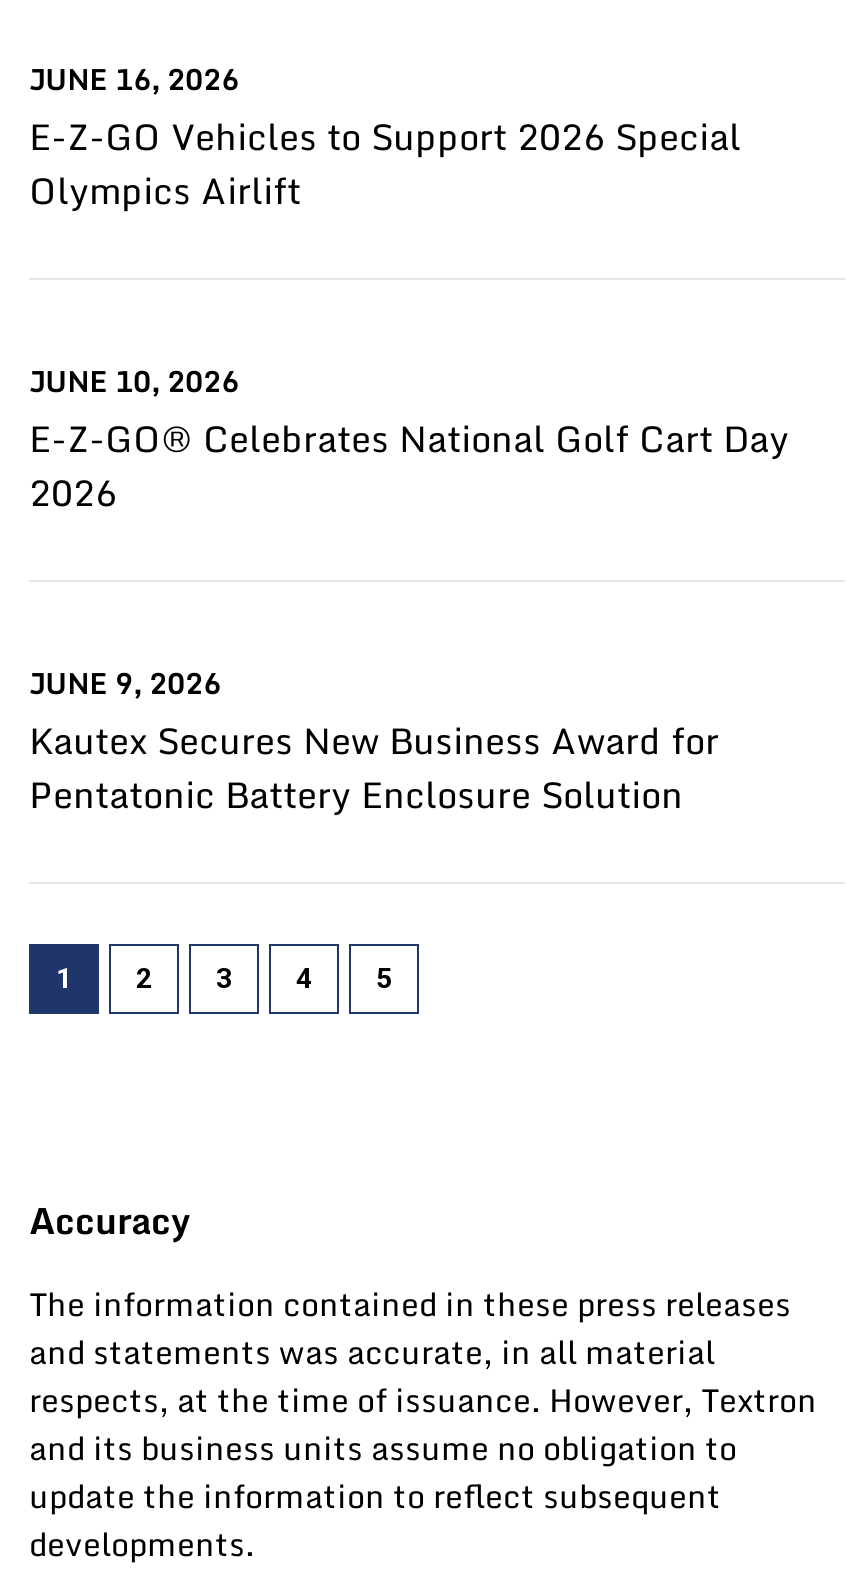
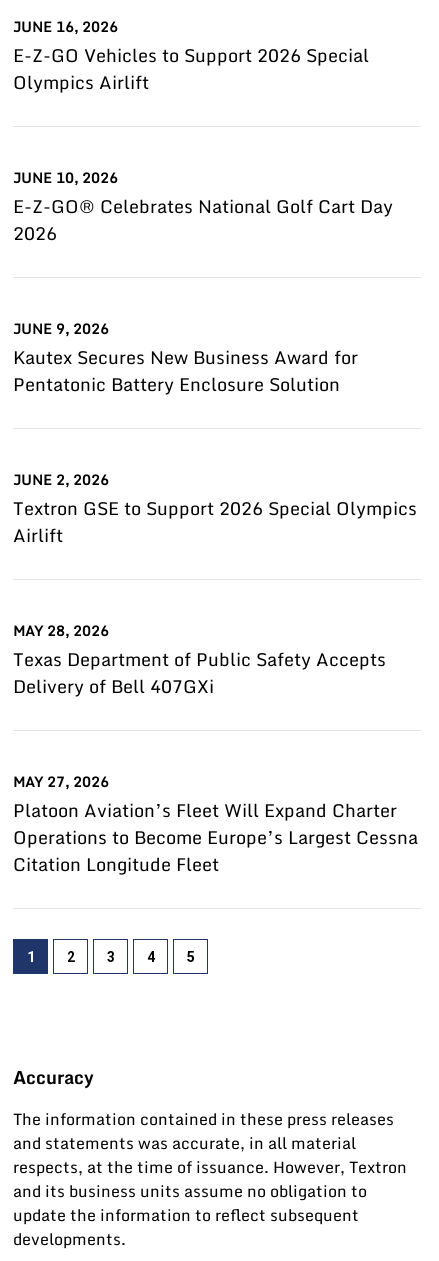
+ JUNE 2, 2026
+ Textron GSE to Support 2026 Special Olympics
+ Airlift
+ MAY 28, 2026
+ Texas Department of Public Safety Accepts
+ Delivery of Bell 407GXi
+ MAY 27, 2026
+ Platoon Aviation’s Fleet Will Expand Charter
+ Operations to Become Europe’s Largest Cessna
+ Citation Longitude Fleet
